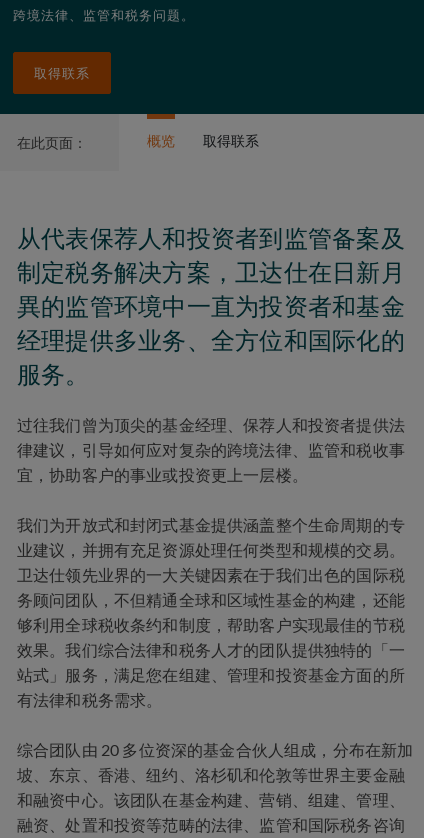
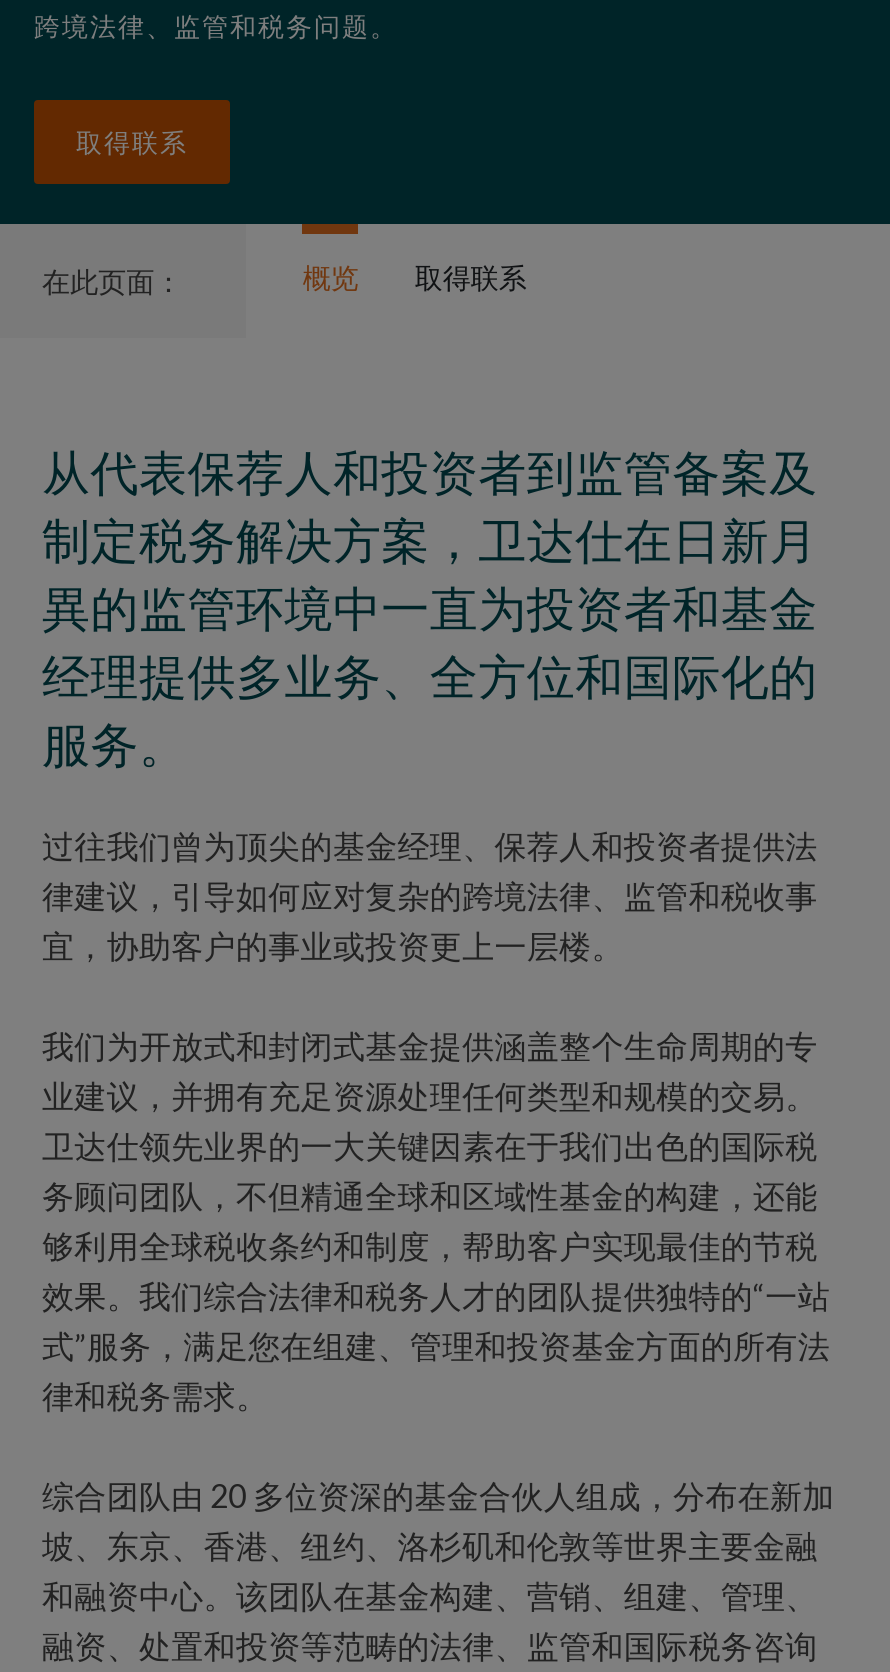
- 效果。我们综合法律和税务人才的团队提供独特的「一
- 站式」服务，满足您在组建、管理和投资基金方面的所
- 有法律和税务需求。
+ 效果。我们综合法律和税务人才的团队提供独特的“一站
+ 式”服务，满足您在组建、管理和投资基金方面的所有法
+ 律和税务需求。
